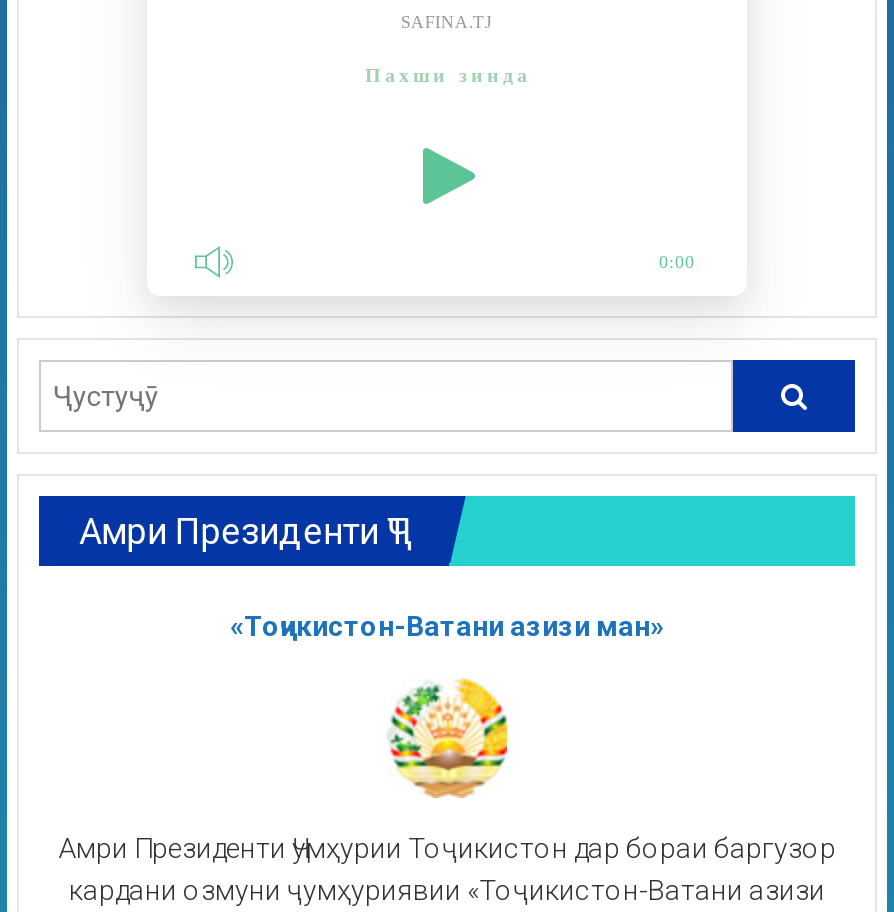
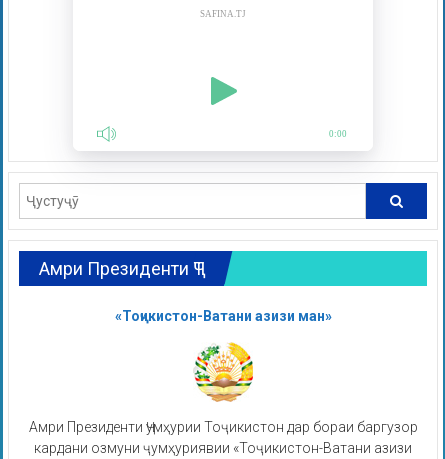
- Пахши зинда
